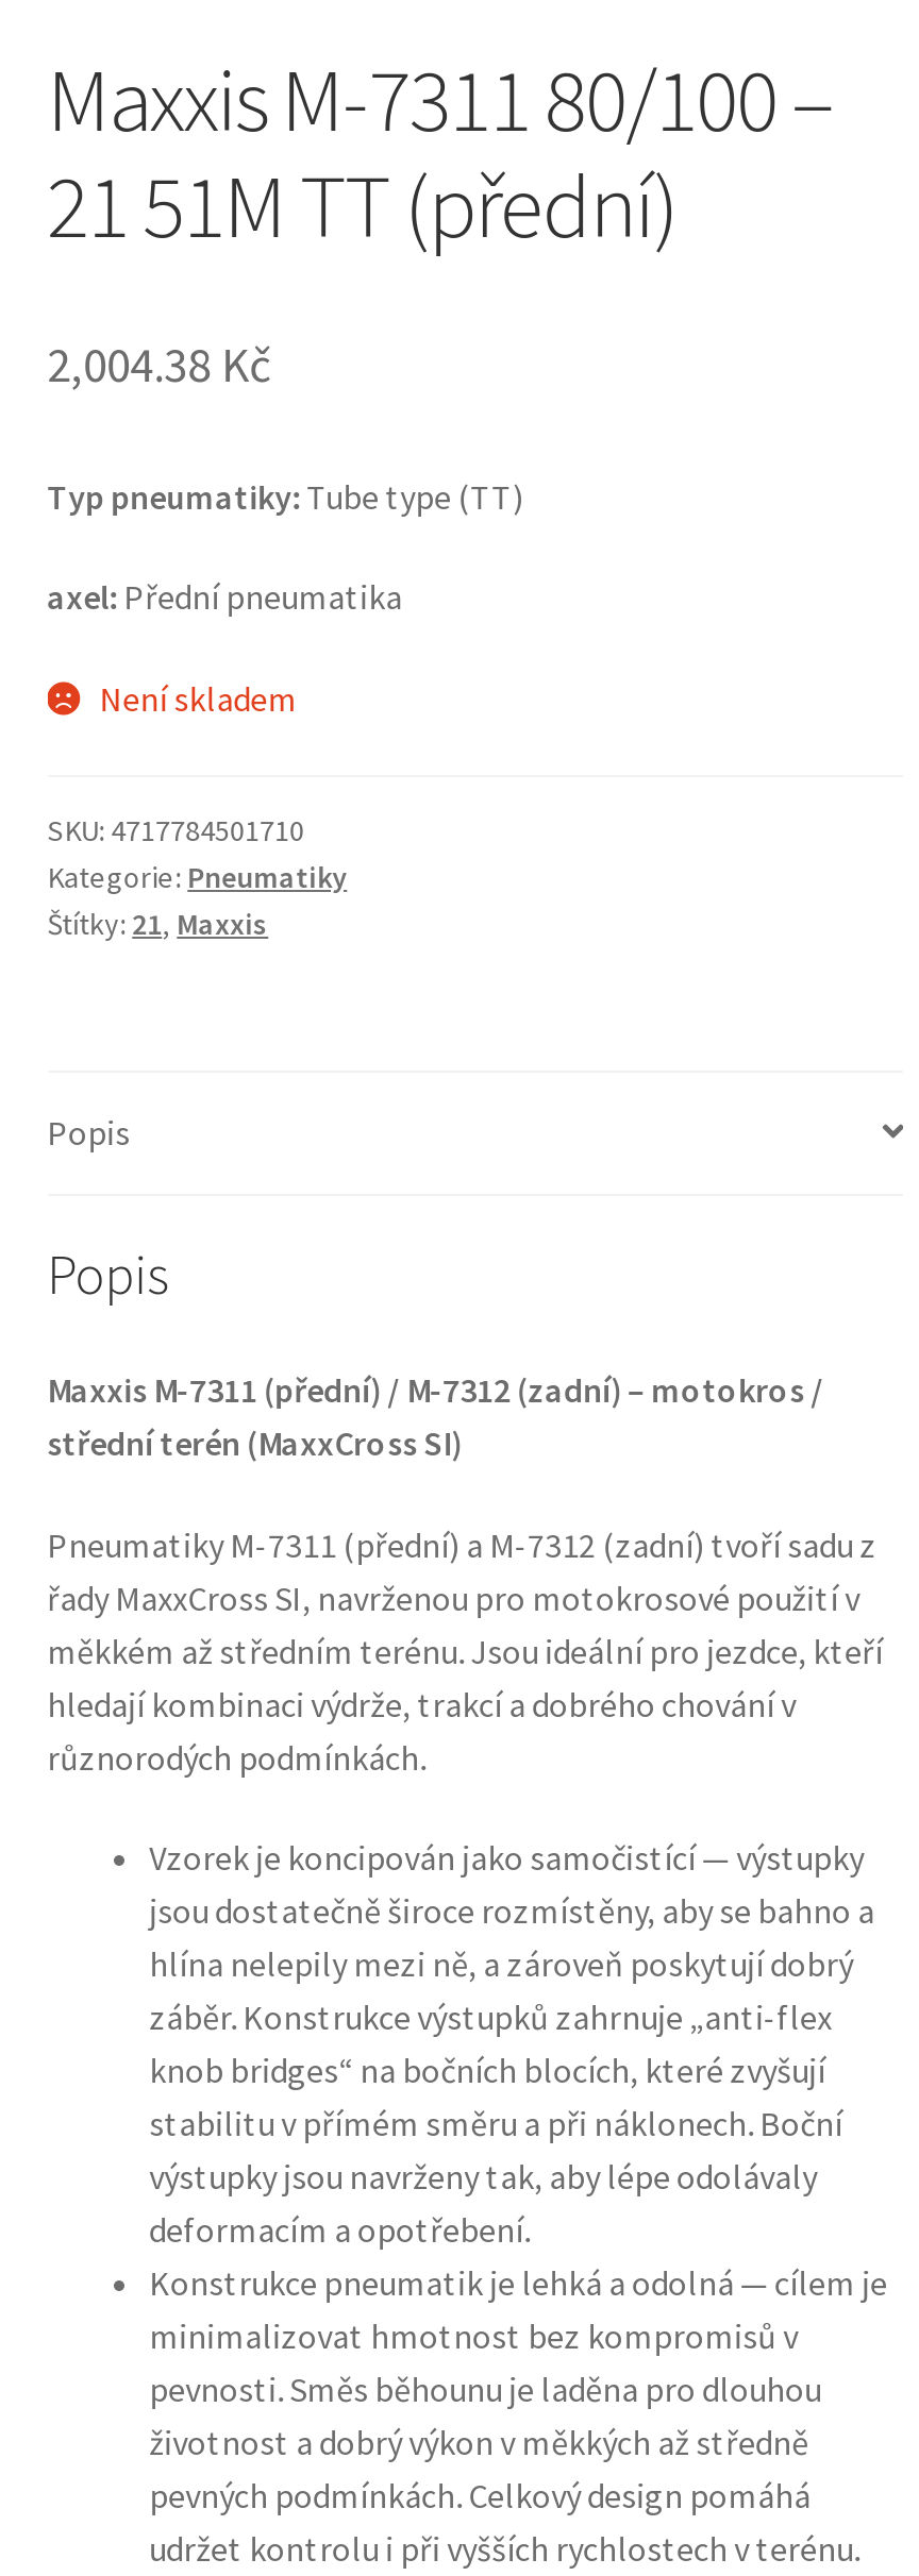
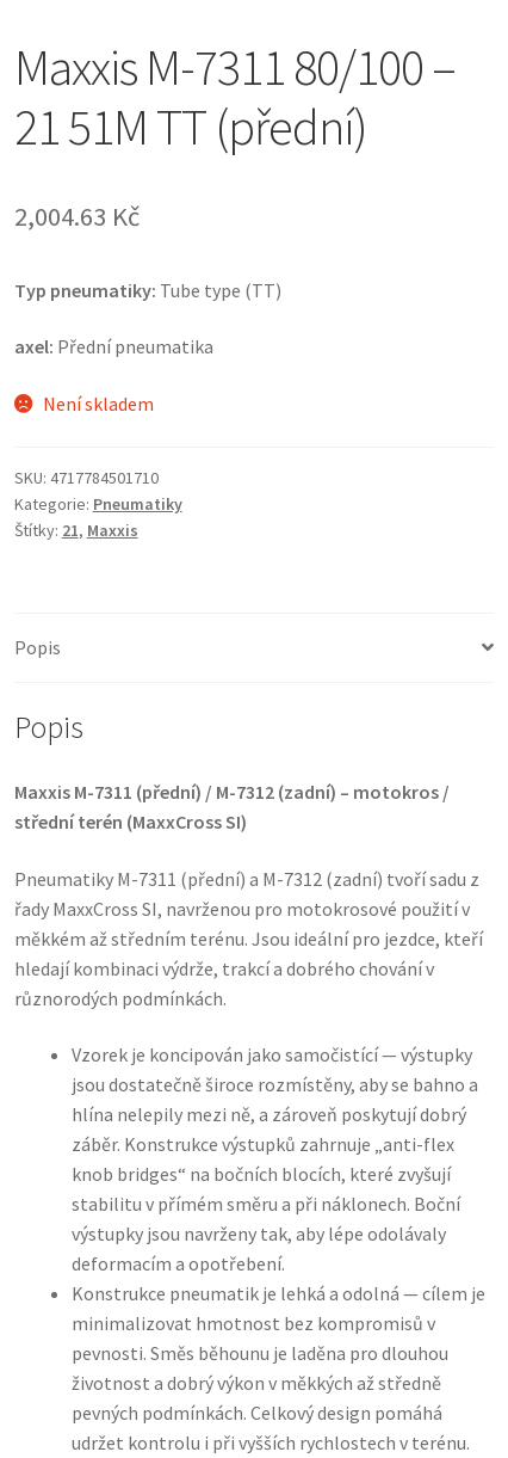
- 2,004.38 Kč
+ 2,004.63 Kč
